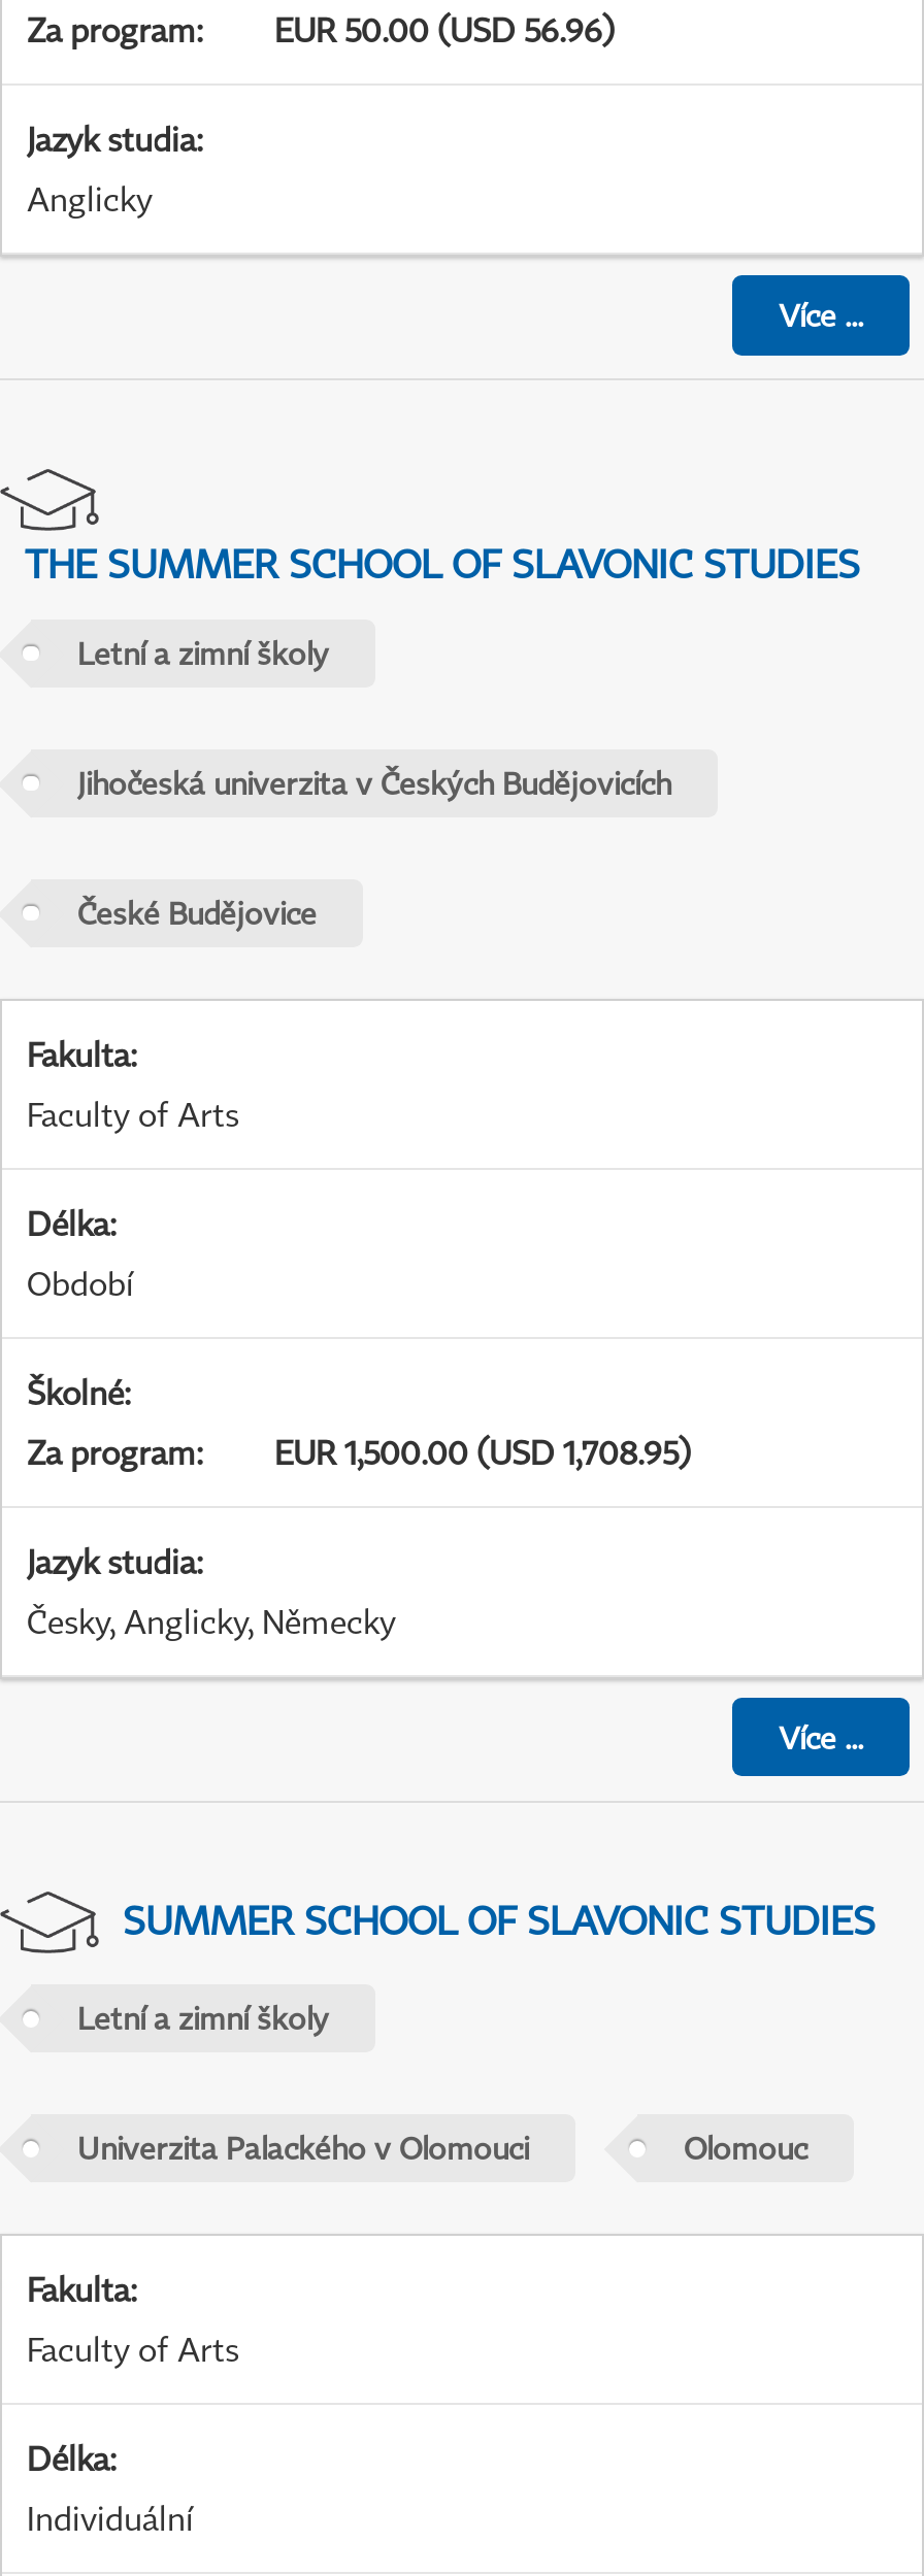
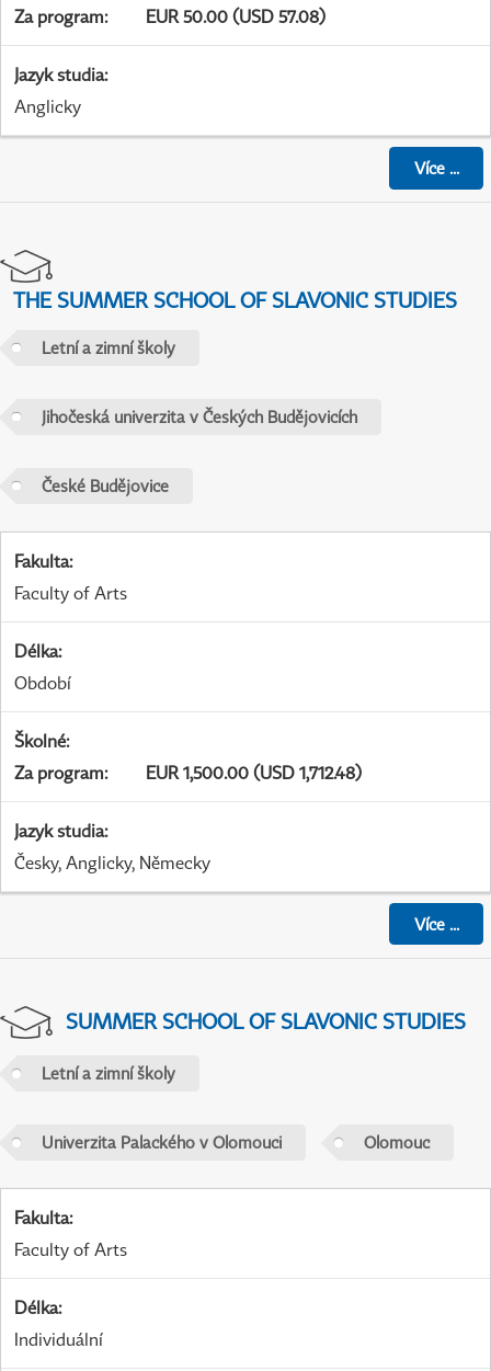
- Za program: EUR 50.00 (USD 56.96)
+ Za program: EUR 50.00 (USD 57.08)

- Za program: EUR 1,500.00 (USD 1,708.95)
+ Za program: EUR 1,500.00 (USD 1,712.48)
